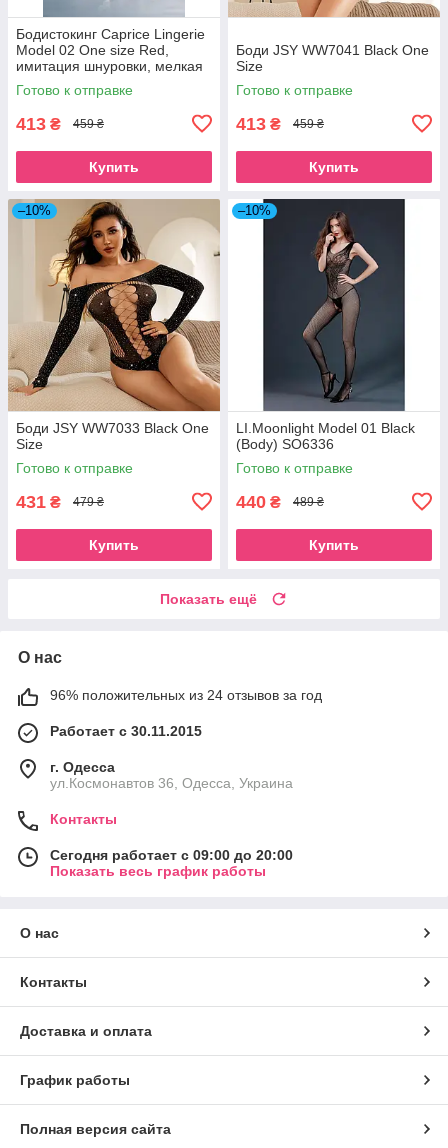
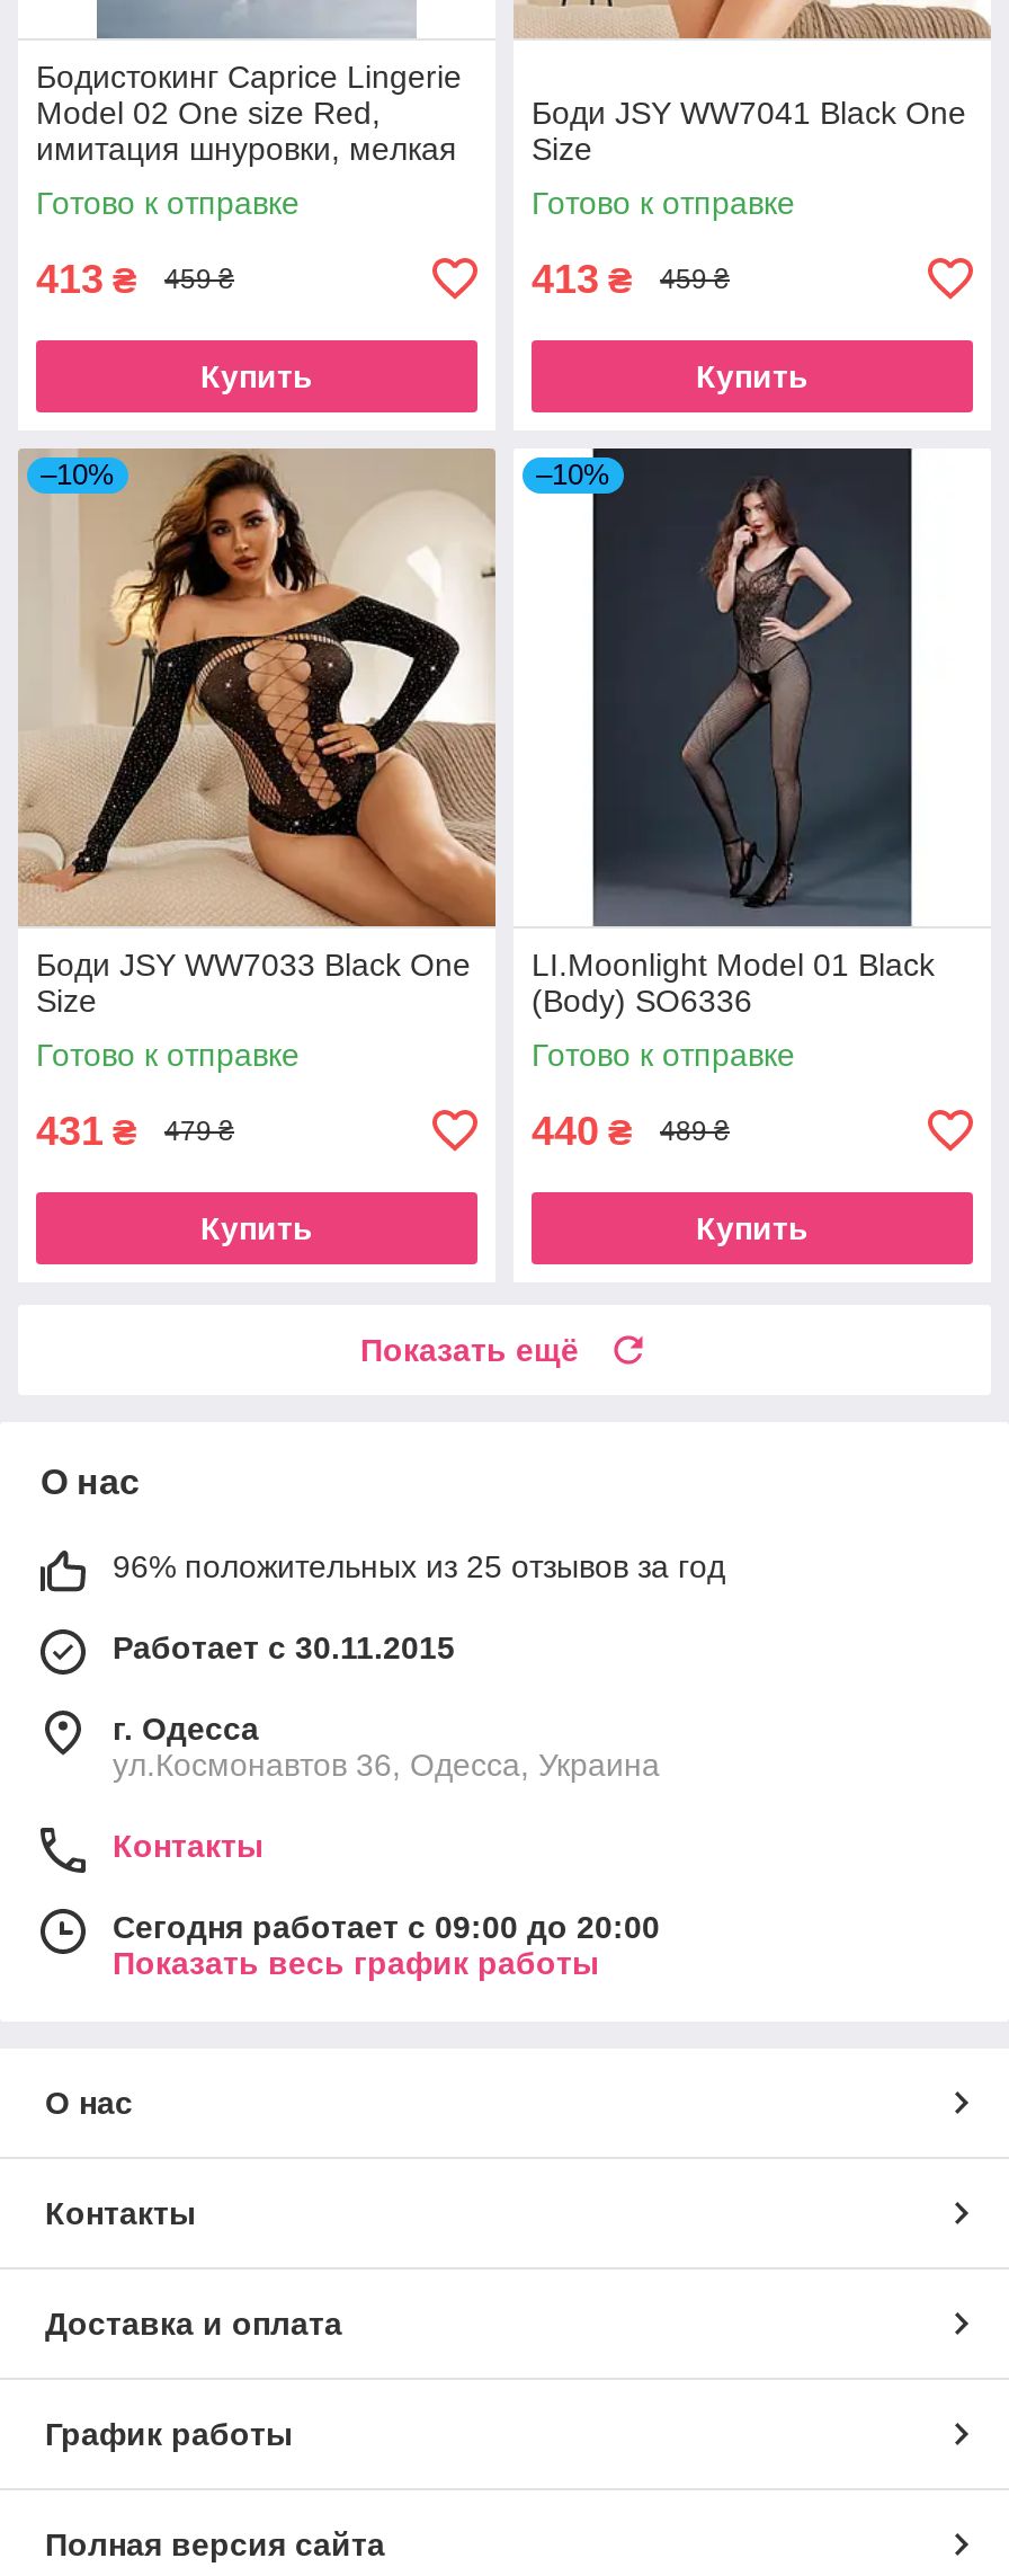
- 96% положительных из 24 отзывов за год
+ 96% положительных из 25 отзывов за год
